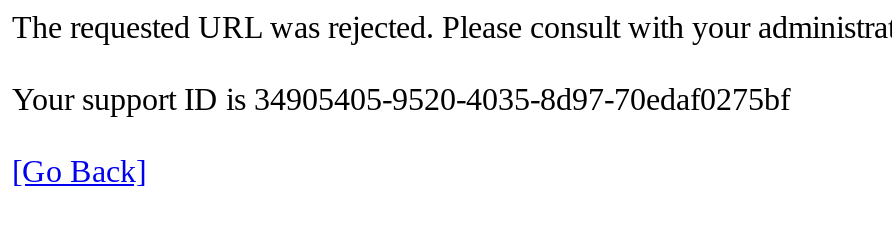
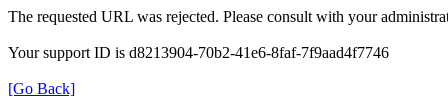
- Your support ID is 34905405-9520-4035-8d97-70edaf0275bf
+ Your support ID is d8213904-70b2-41e6-8faf-7f9aad4f7746
